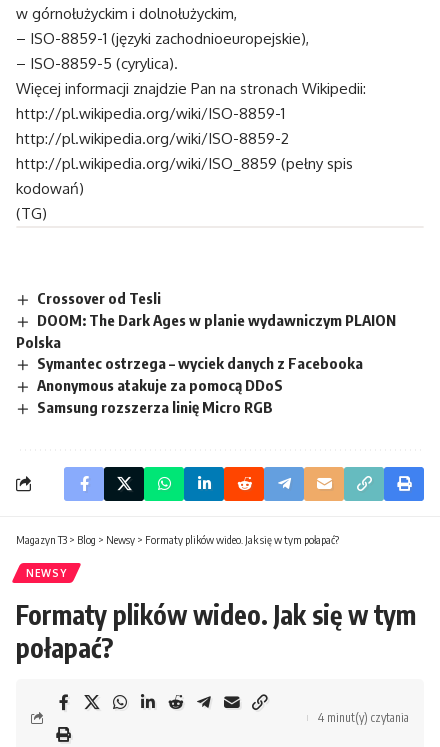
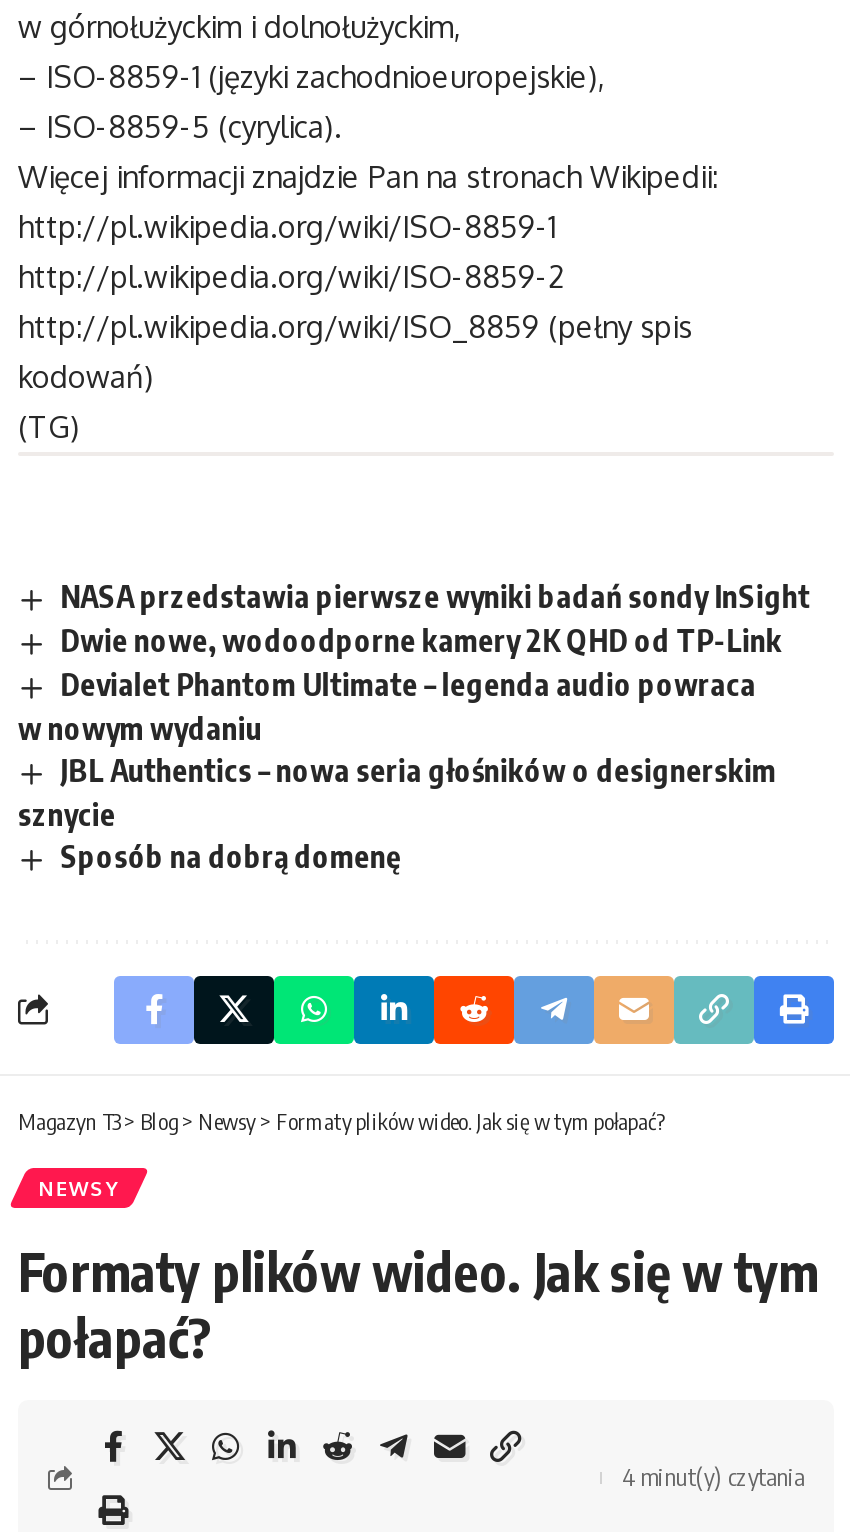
- Crossover od Tesli
- DOOM: The Dark Ages w planie wydawniczym PLAION
- Polska
- Symantec ostrzega – wyciek danych z Facebooka
- Anonymous atakuje za pomocą DDoS
- Samsung rozszerza linię Micro RGB
+ NASA przedstawia pierwsze wyniki badań sondy InSight
+ Dwie nowe, wodoodporne kamery 2K QHD od TP-Link
+ Devialet Phantom Ultimate – legenda audio powraca
+ w nowym wydaniu
+ JBL Authentics – nowa seria głośników o designerskim
+ sznycie
+ Sposób na dobrą domenę
